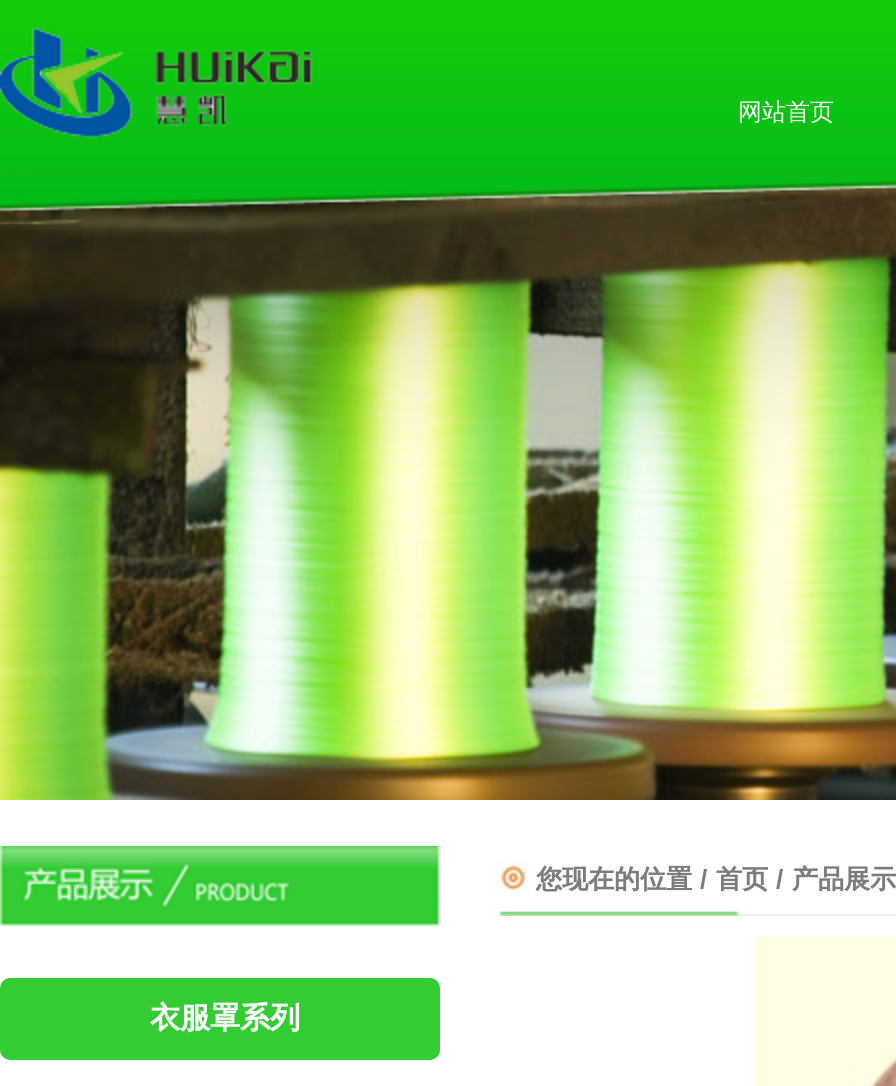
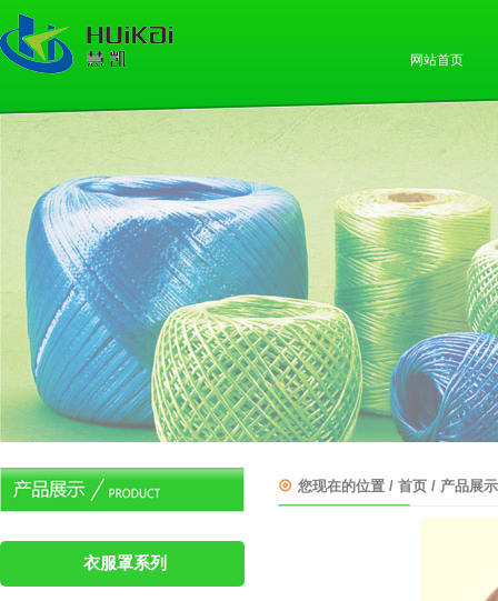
- [image]
+ [image]
